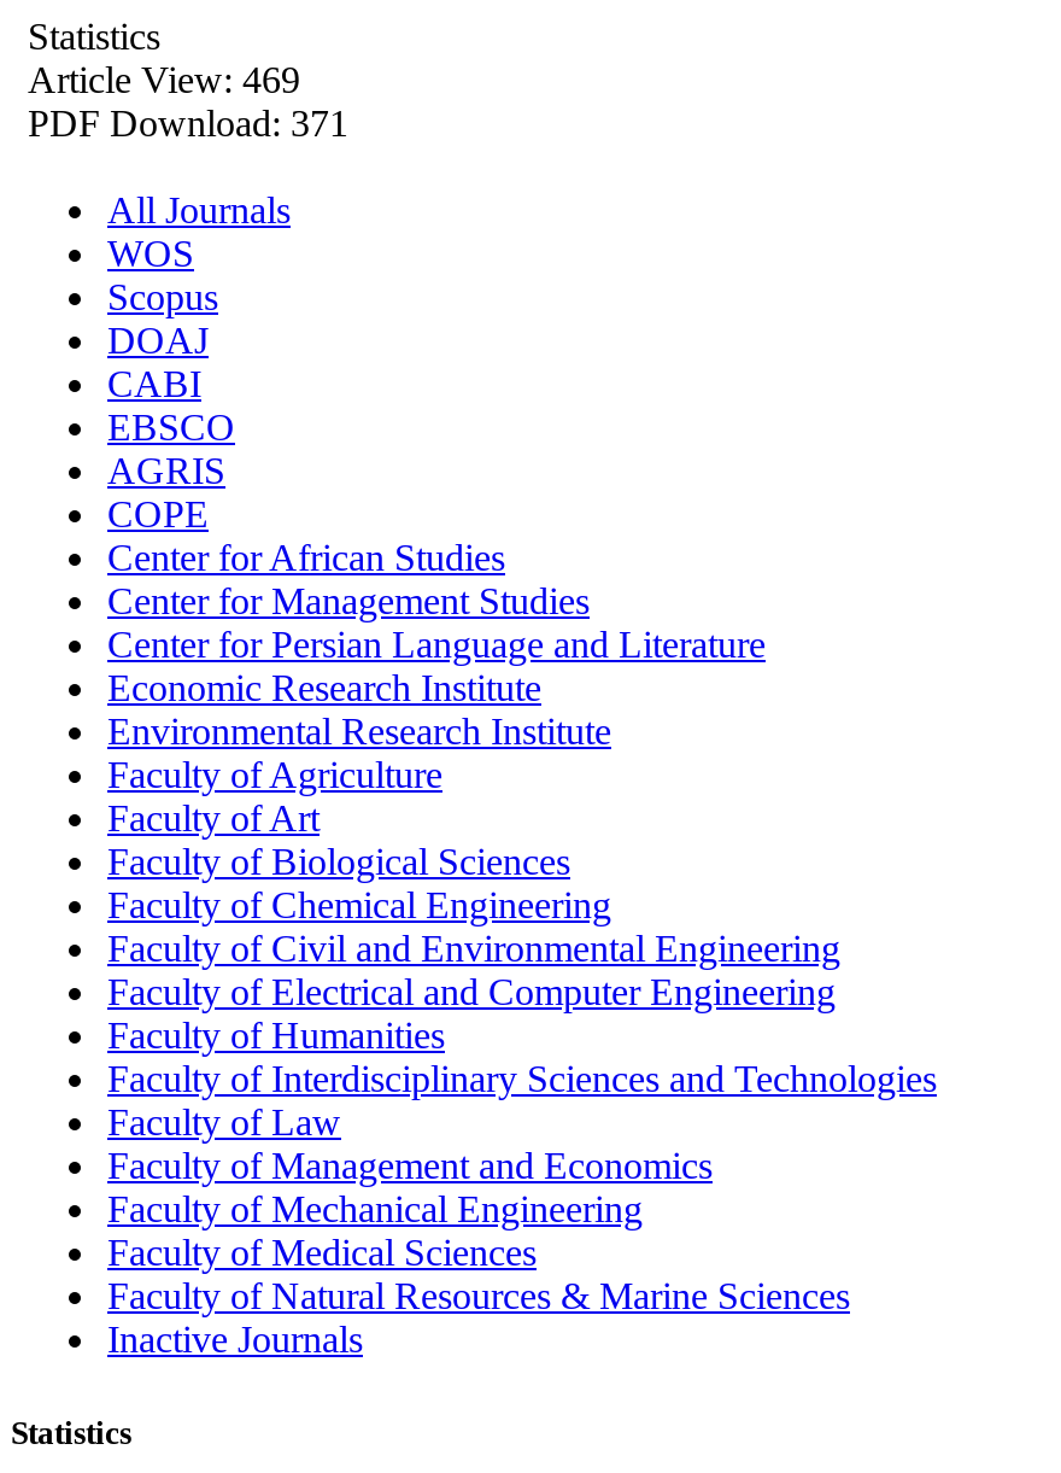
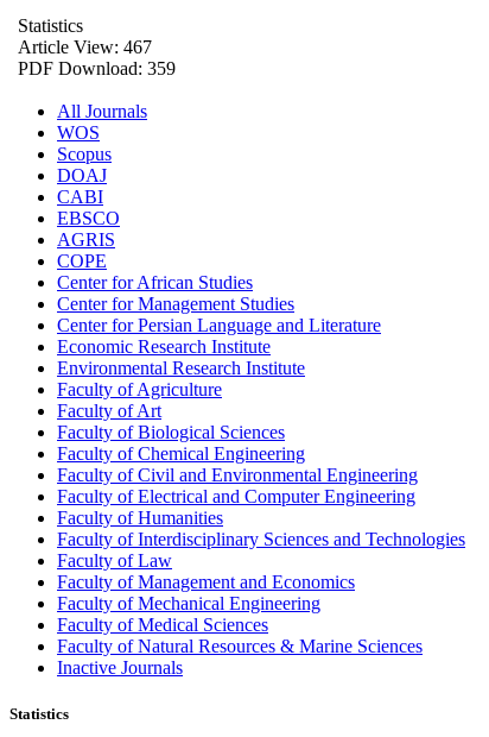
- Article View: 469
+ Article View: 467

- PDF Download: 371
+ PDF Download: 359
